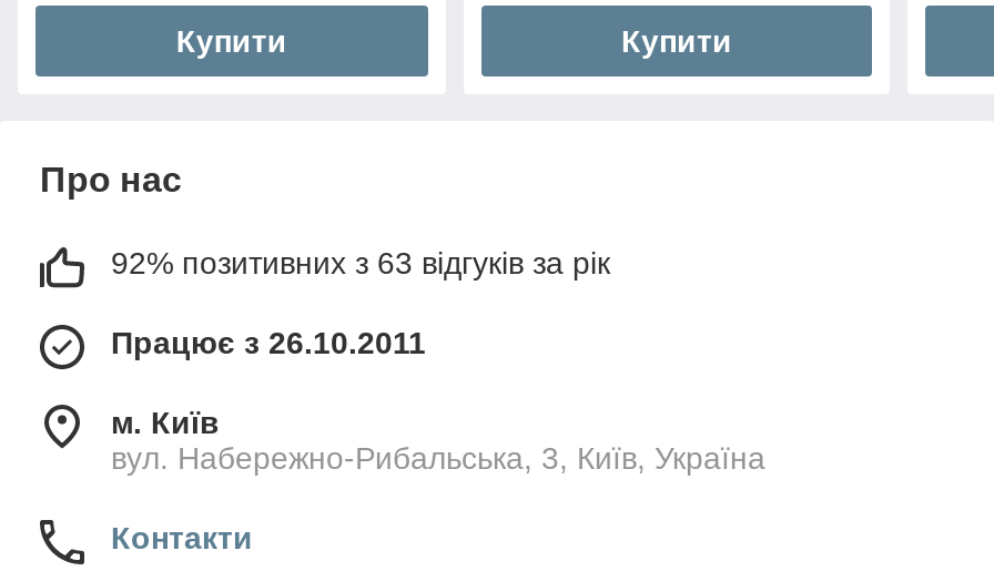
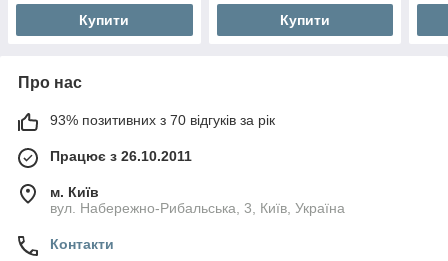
- 92% позитивних з 63 відгуків за рік
+ 93% позитивних з 70 відгуків за рік
